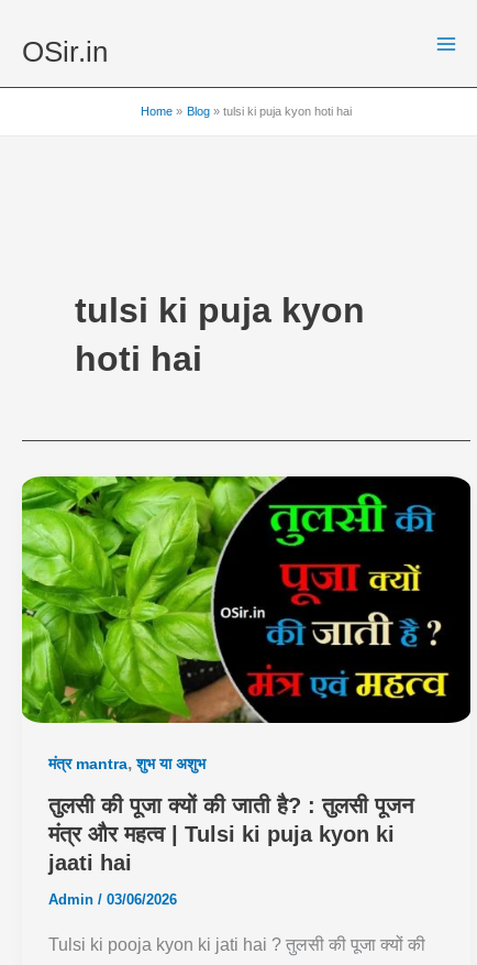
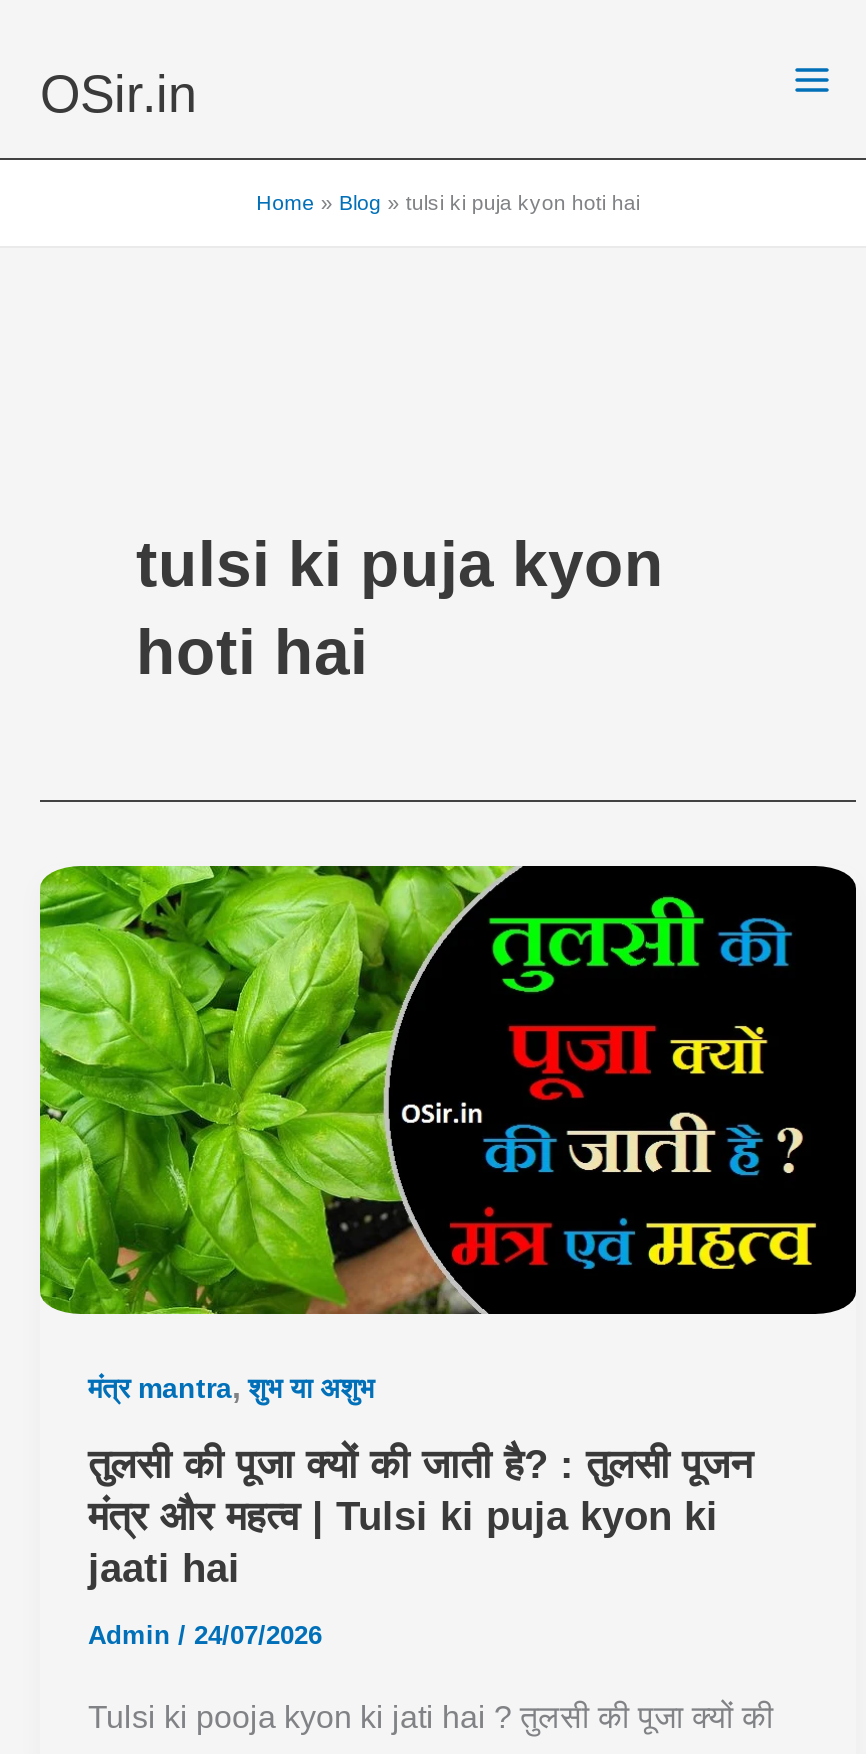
- Admin / 03/06/2026
+ Admin / 24/07/2026
